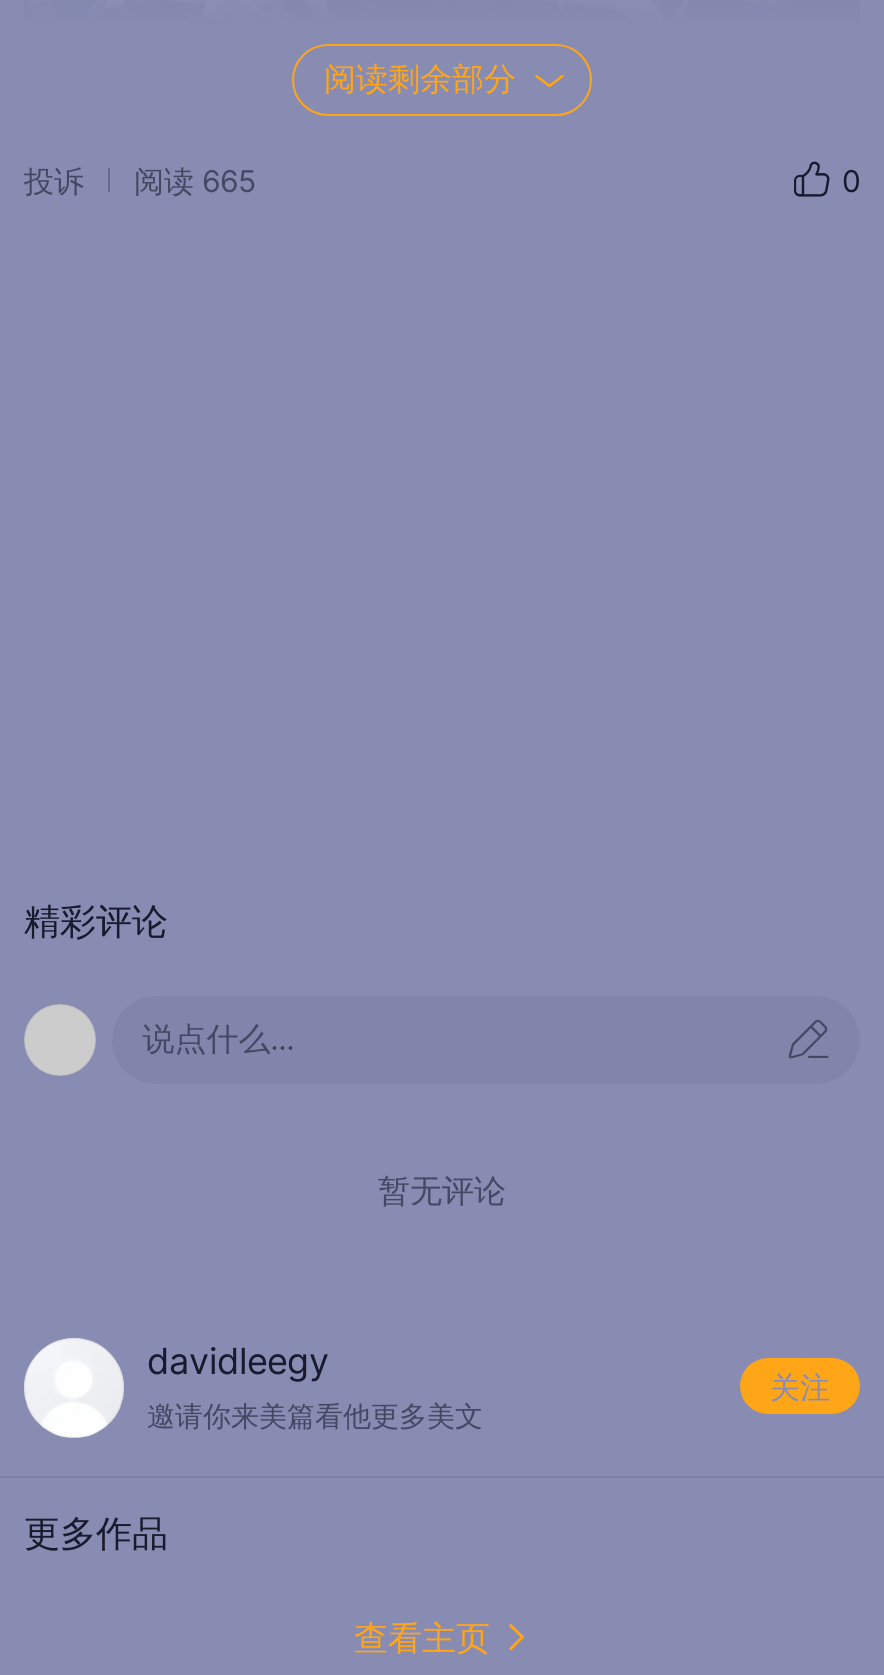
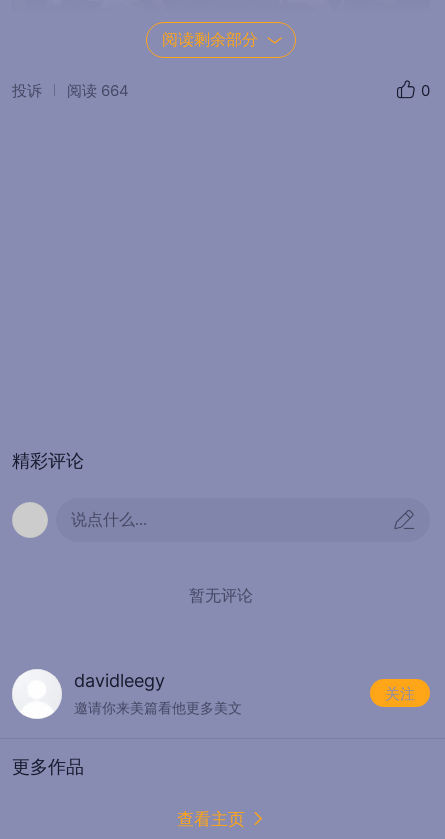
- 投诉 阅读 665
+ 投诉 阅读 664
